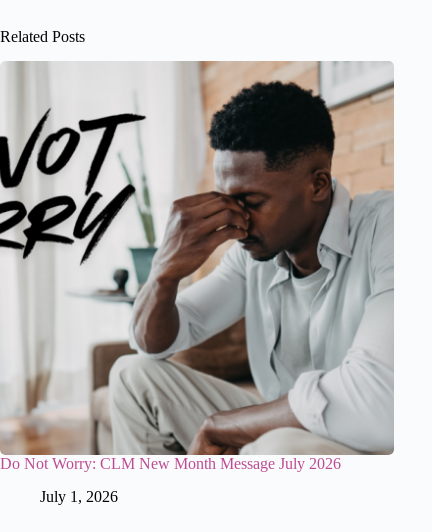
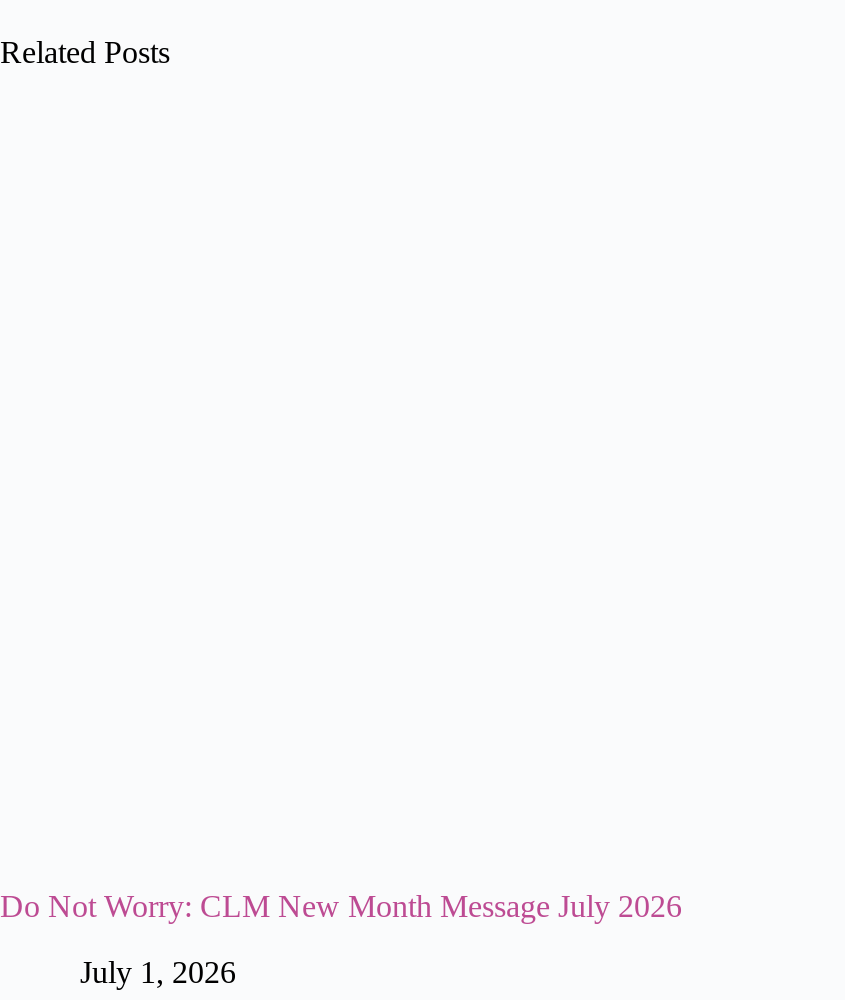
- [image]
